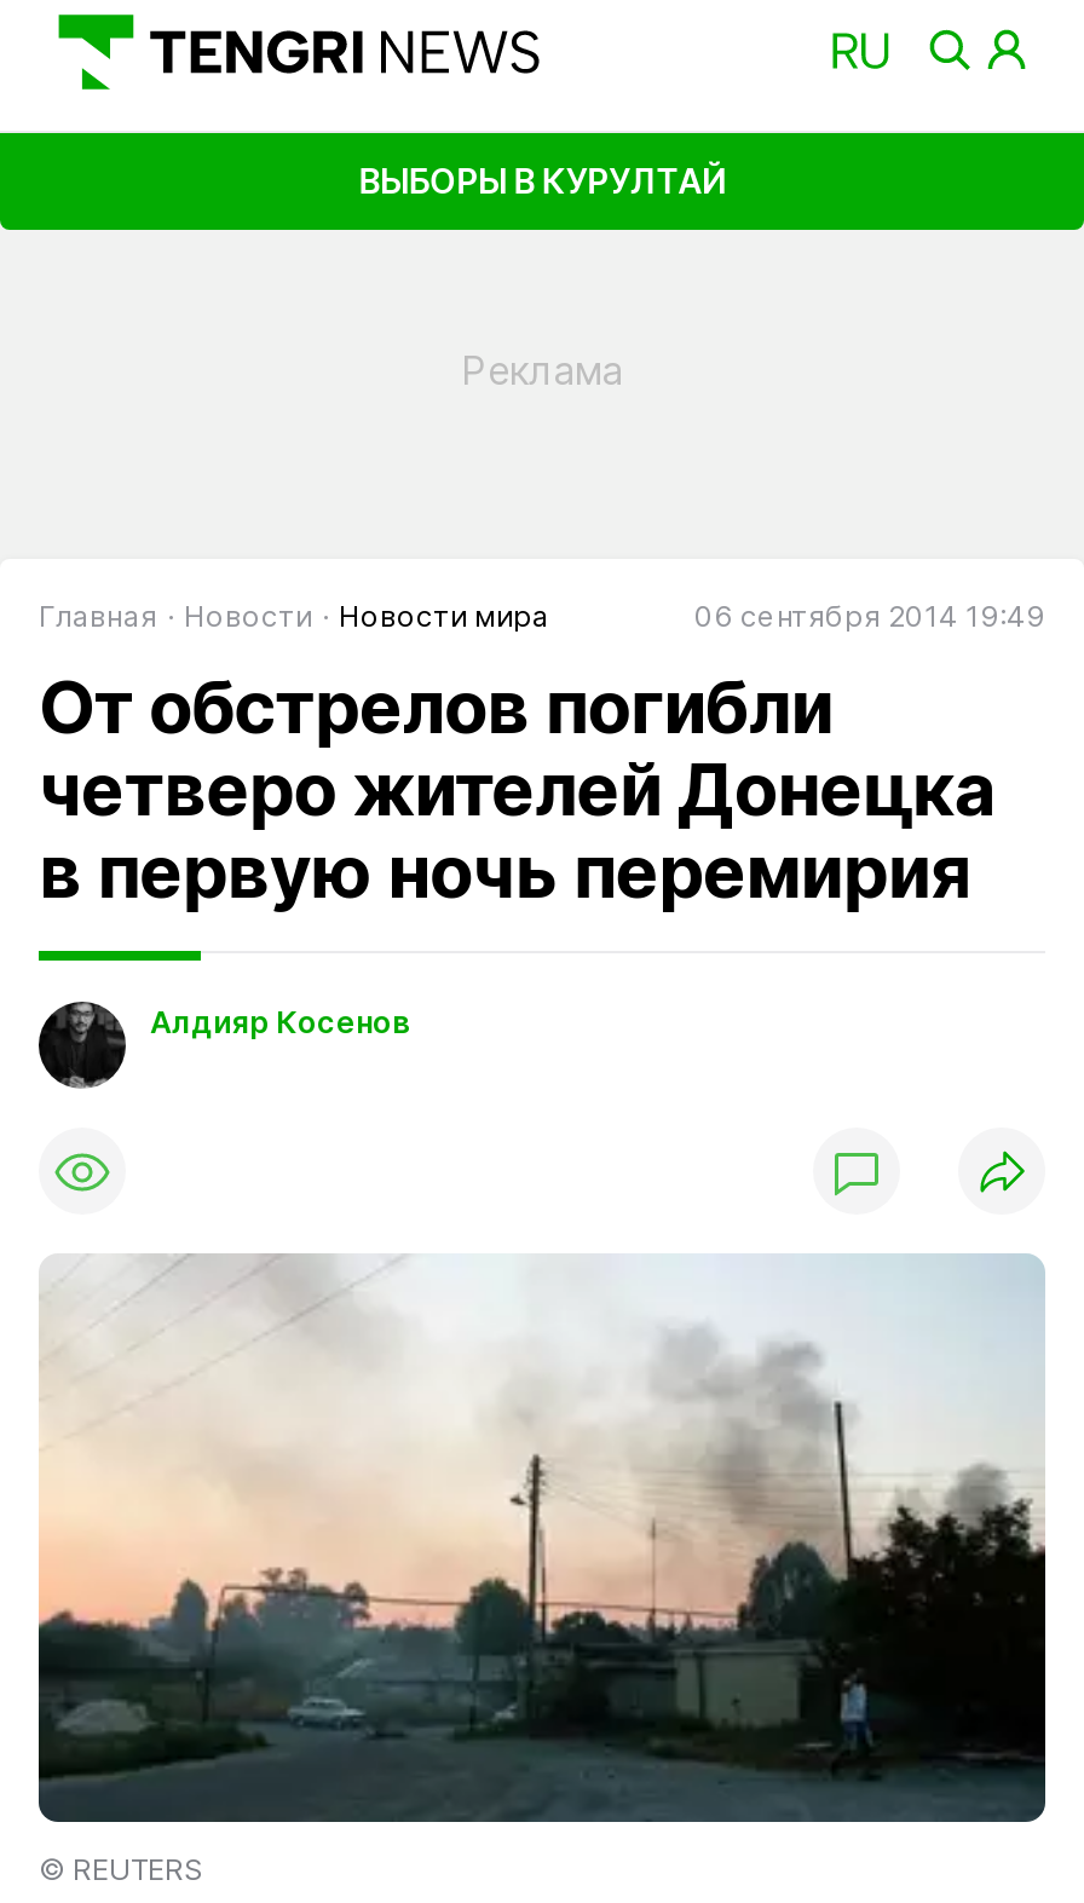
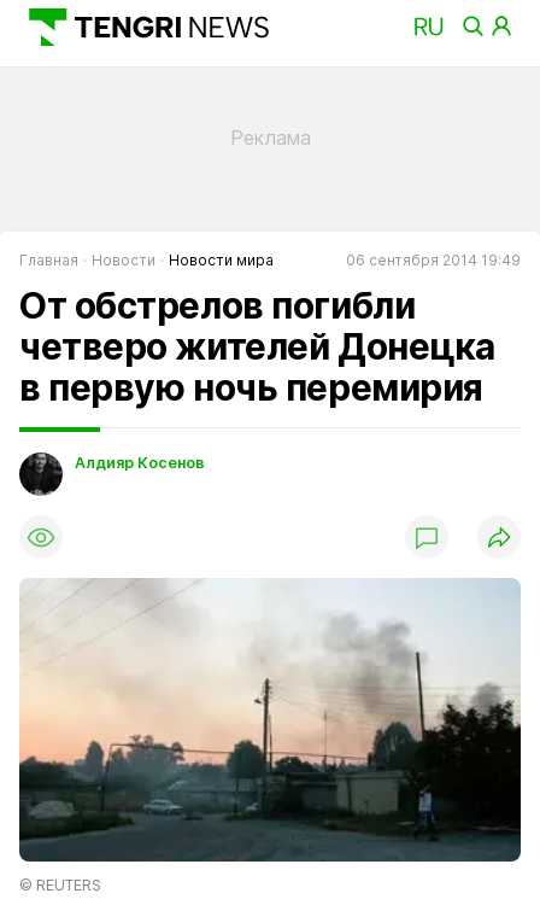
- ВЫБОРЫ В КУРУЛТАЙ
